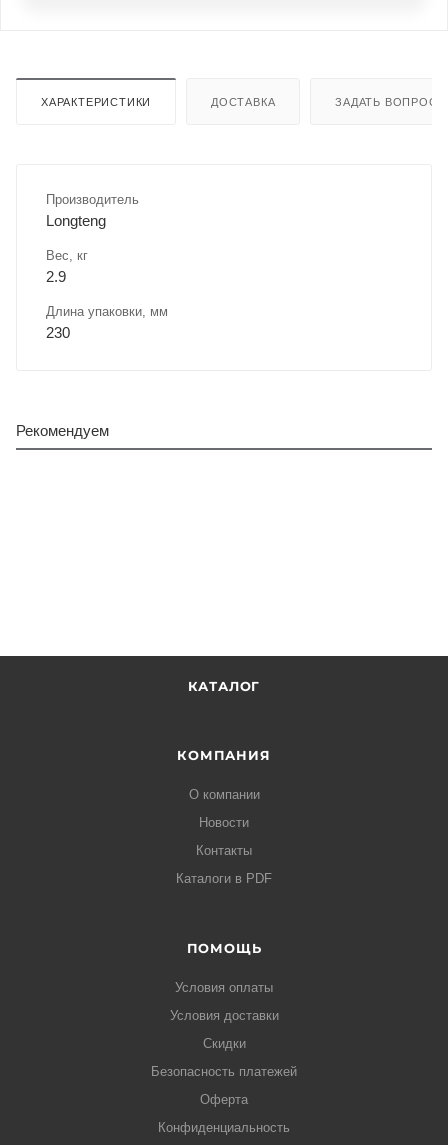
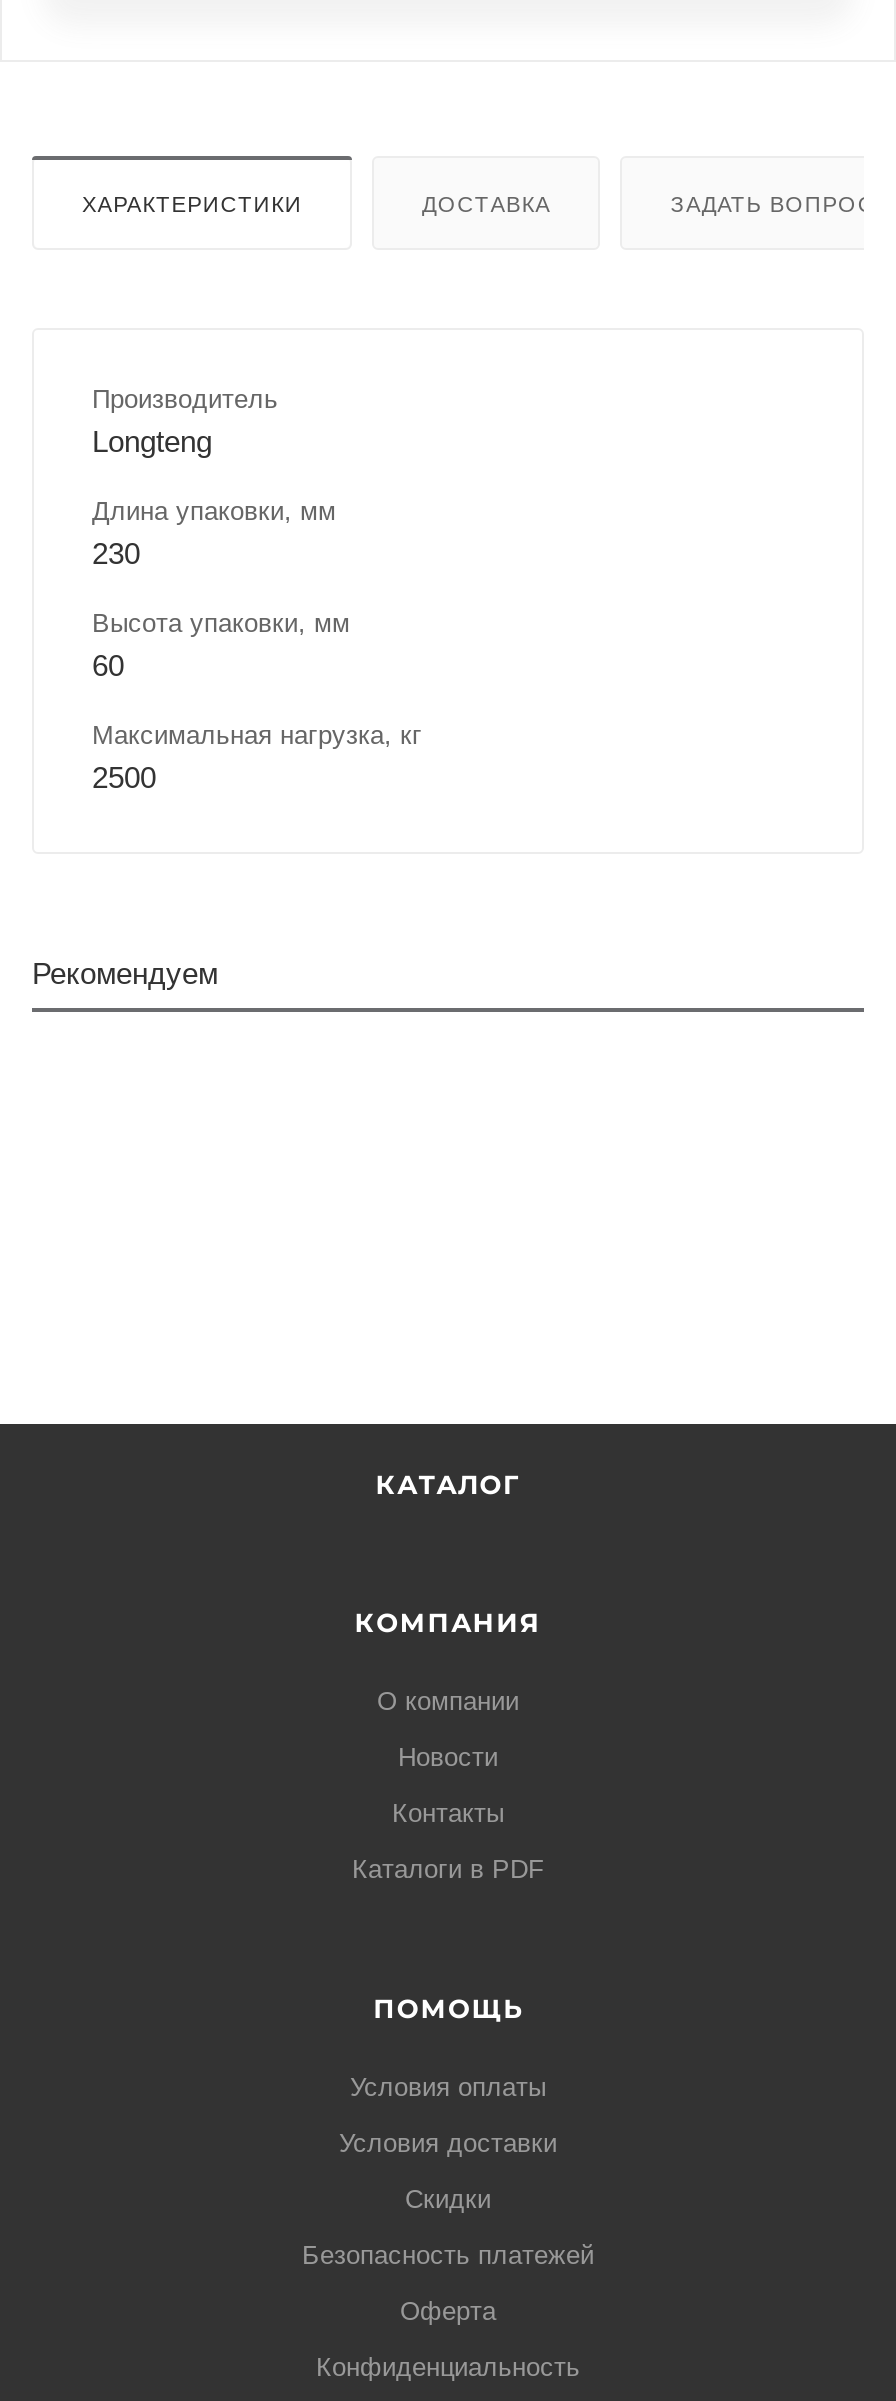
- Вес, кг
- 2.9

moved up: Длина упаковки, мм | 230

+ Высота упаковки, мм
+ 60
+ Максимальная нагрузка, кг
+ 2500
